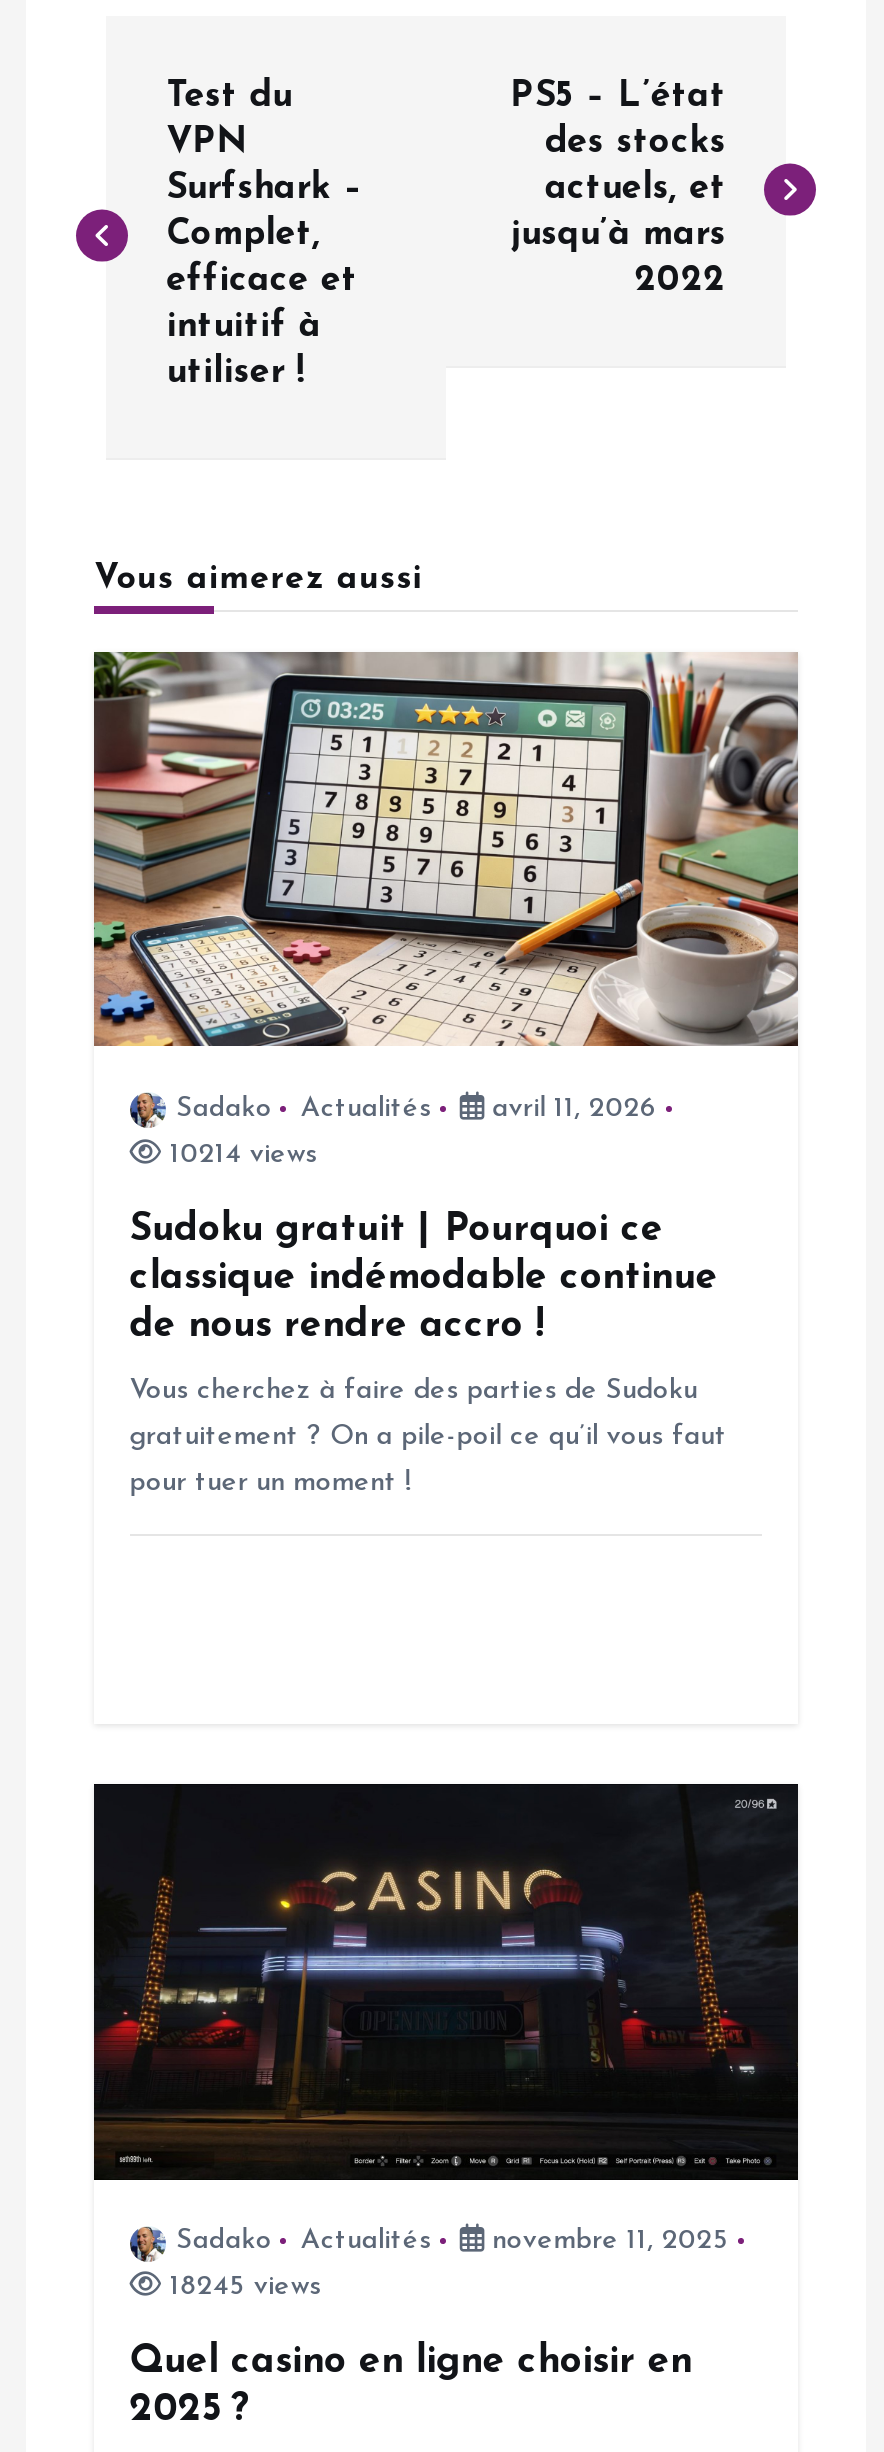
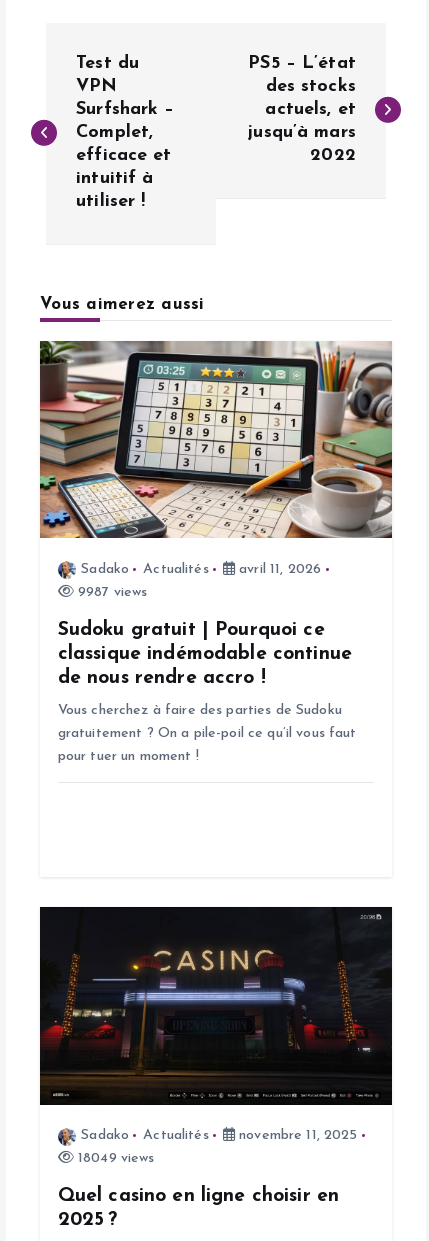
- 10214 views
+ 9987 views

- 18245 views
+ 18049 views
